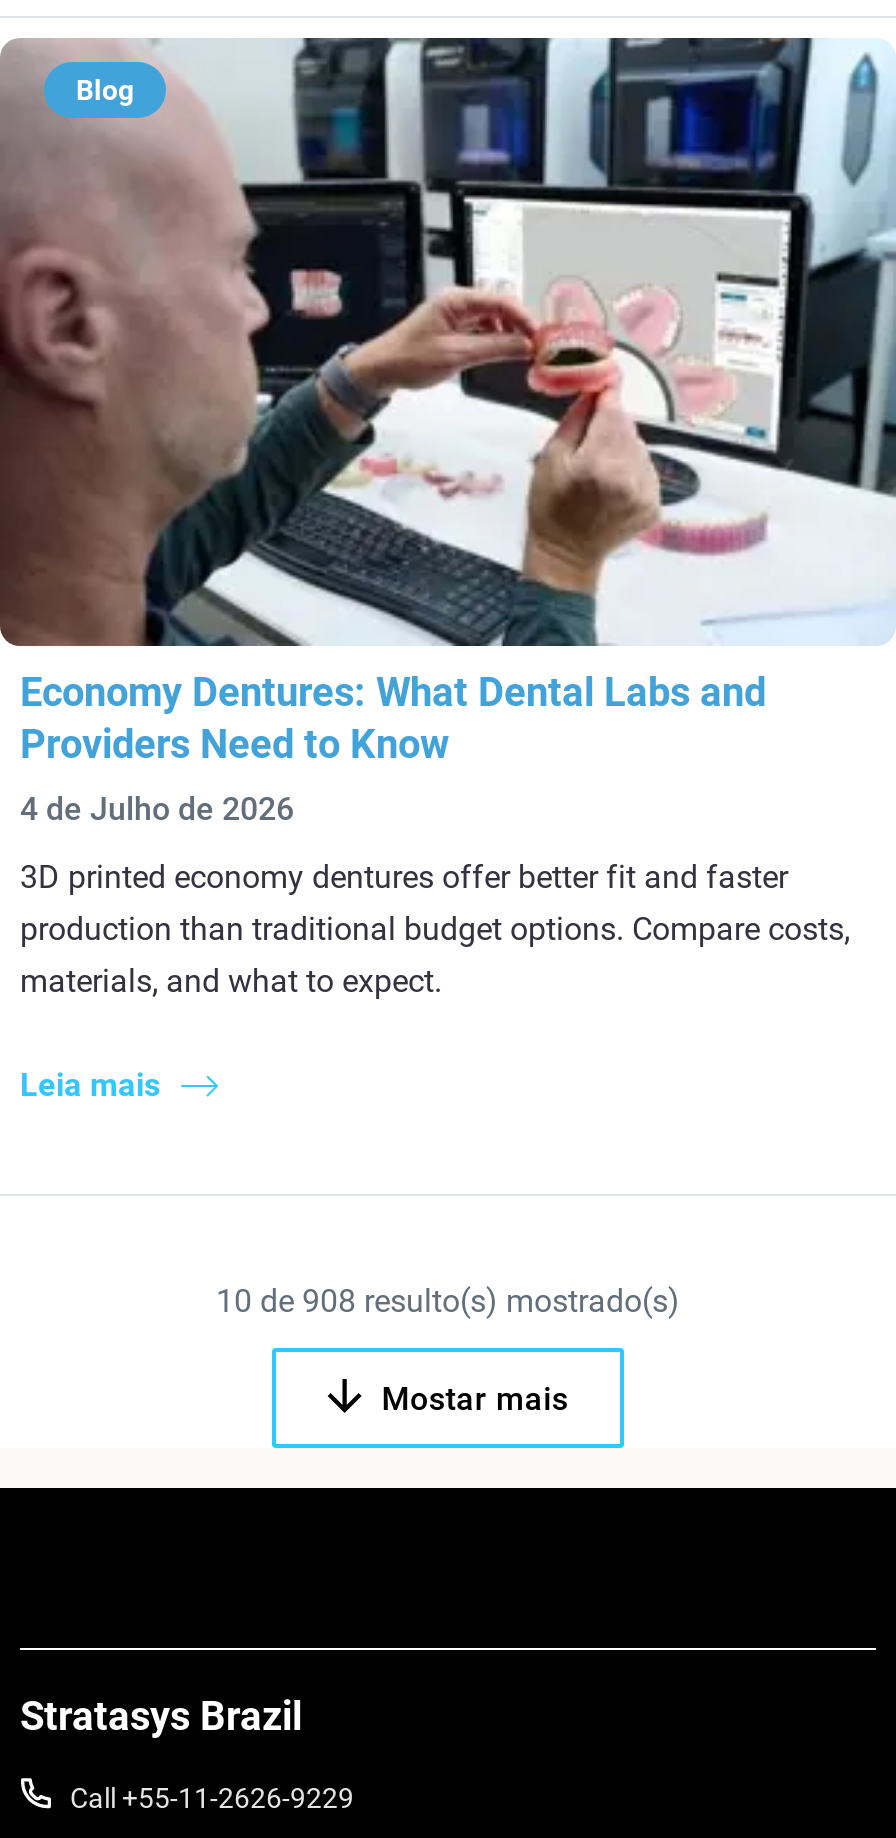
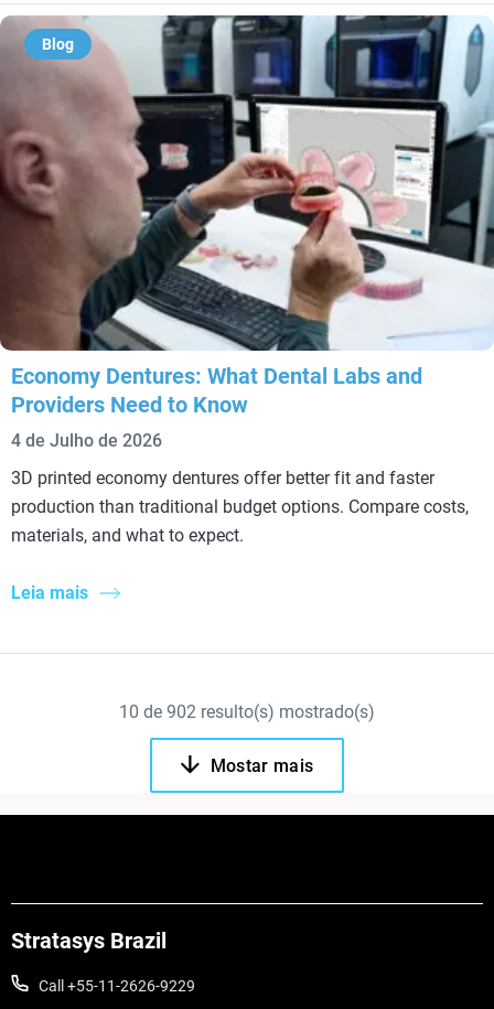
- 10 de 908 resulto(s) mostrado(s)
+ 10 de 902 resulto(s) mostrado(s)
